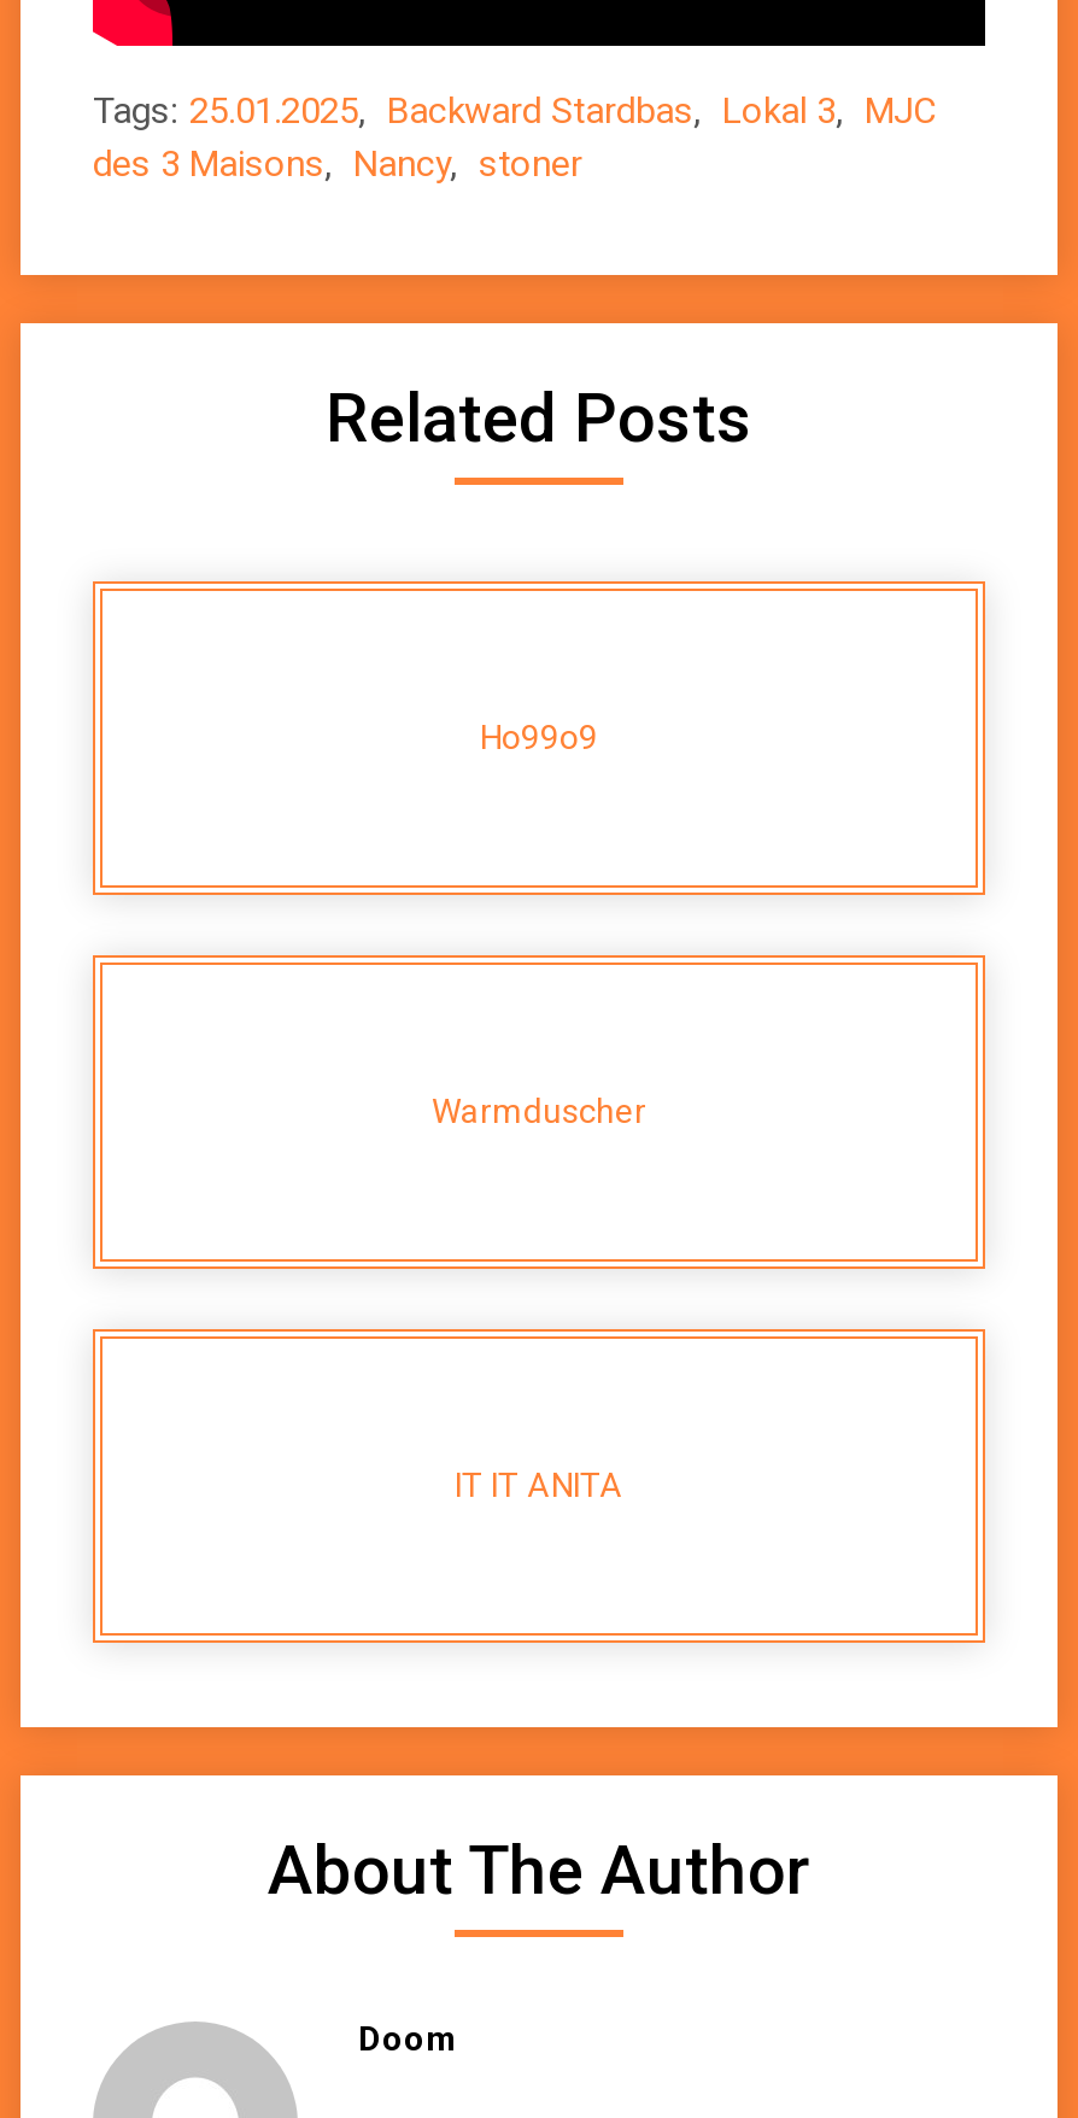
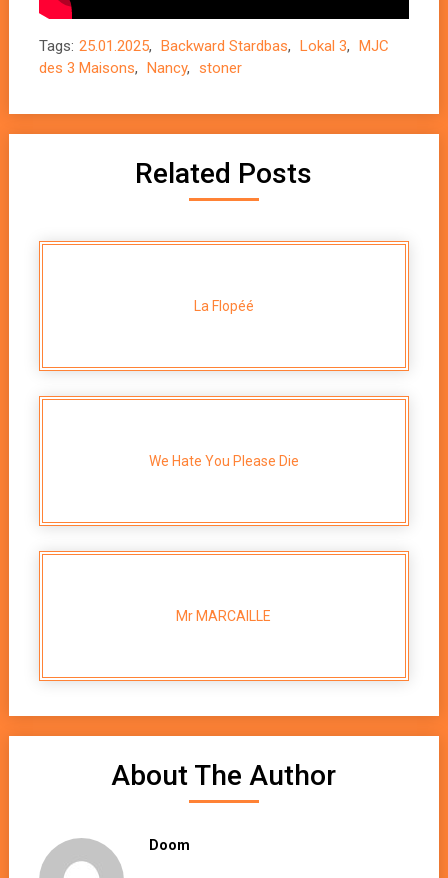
- Ho99o9
+ La Flopéé

- Warmduscher
+ We Hate You Please Die

- IT IT ANITA
+ Mr MARCAILLE
